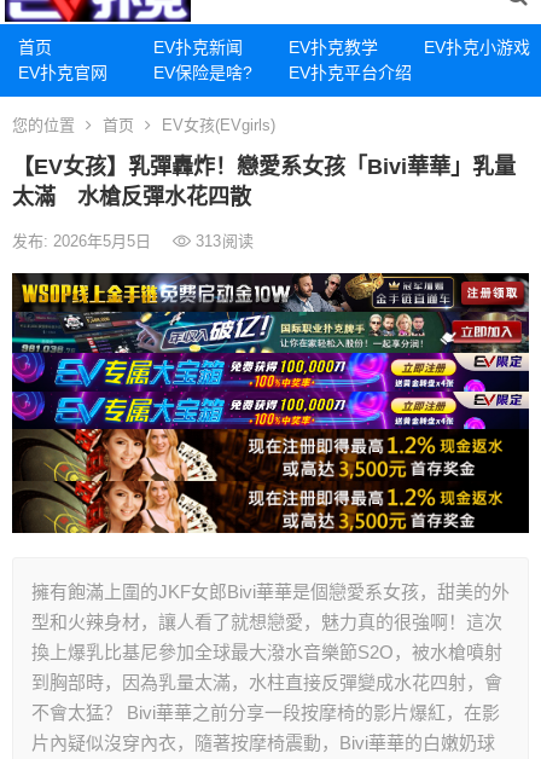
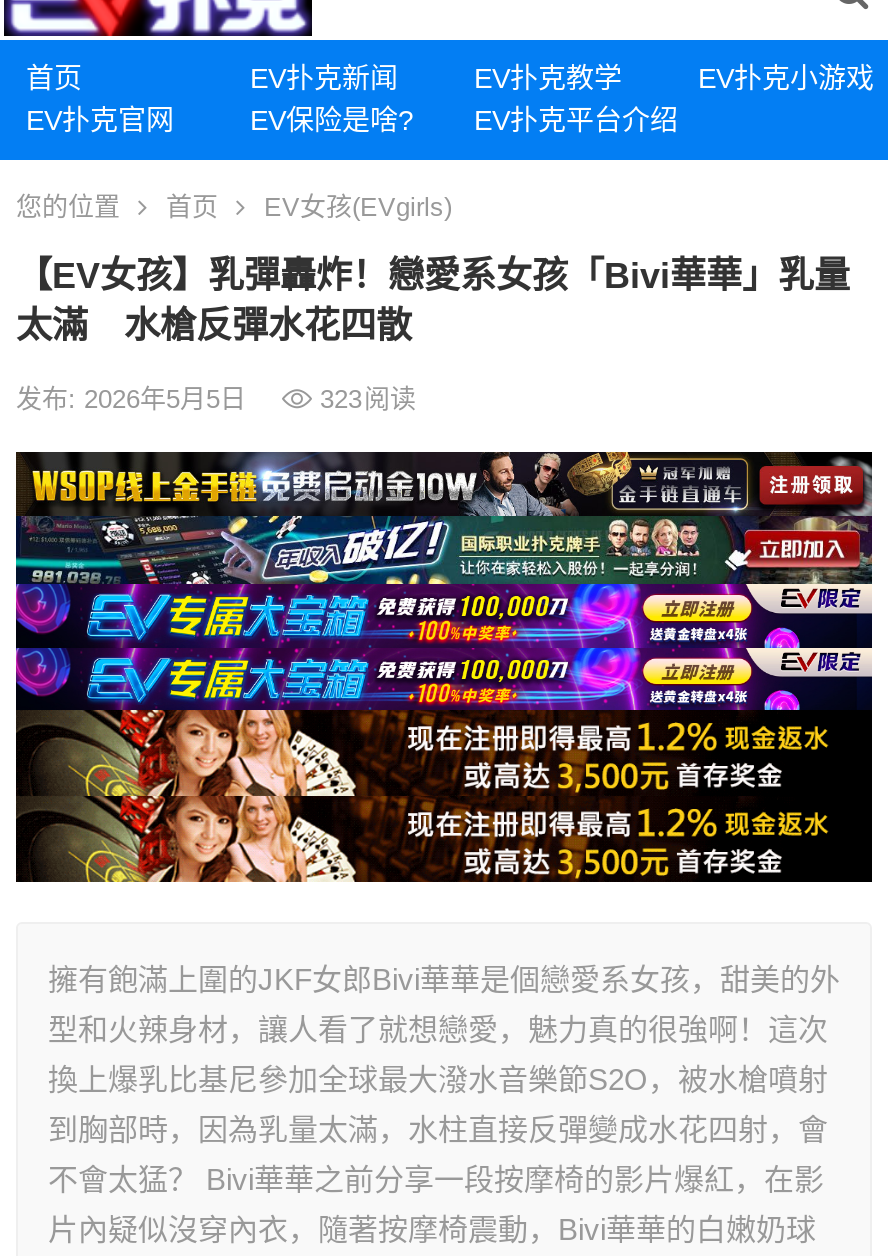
- 发布: 2026年5月5日 313阅读
+ 发布: 2026年5月5日 323阅读
